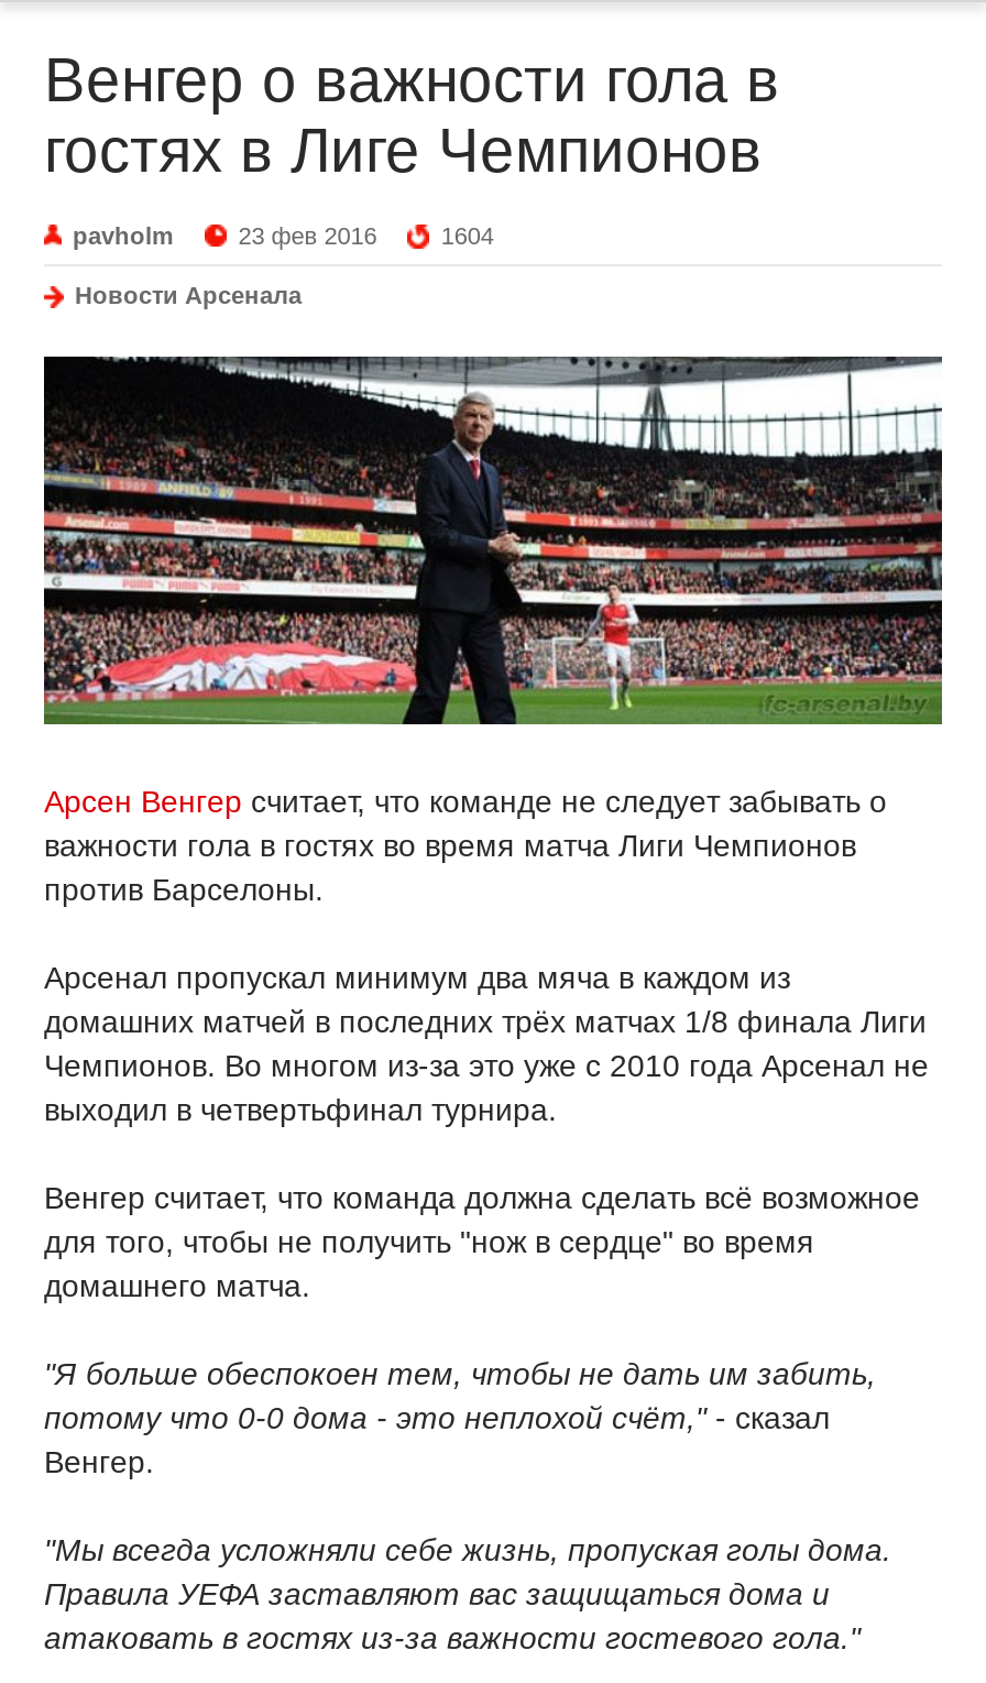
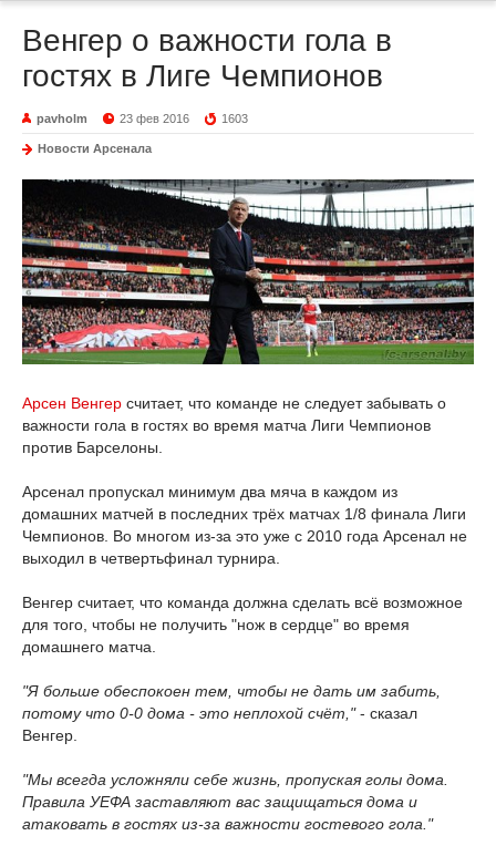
- 1604
+ 1603
